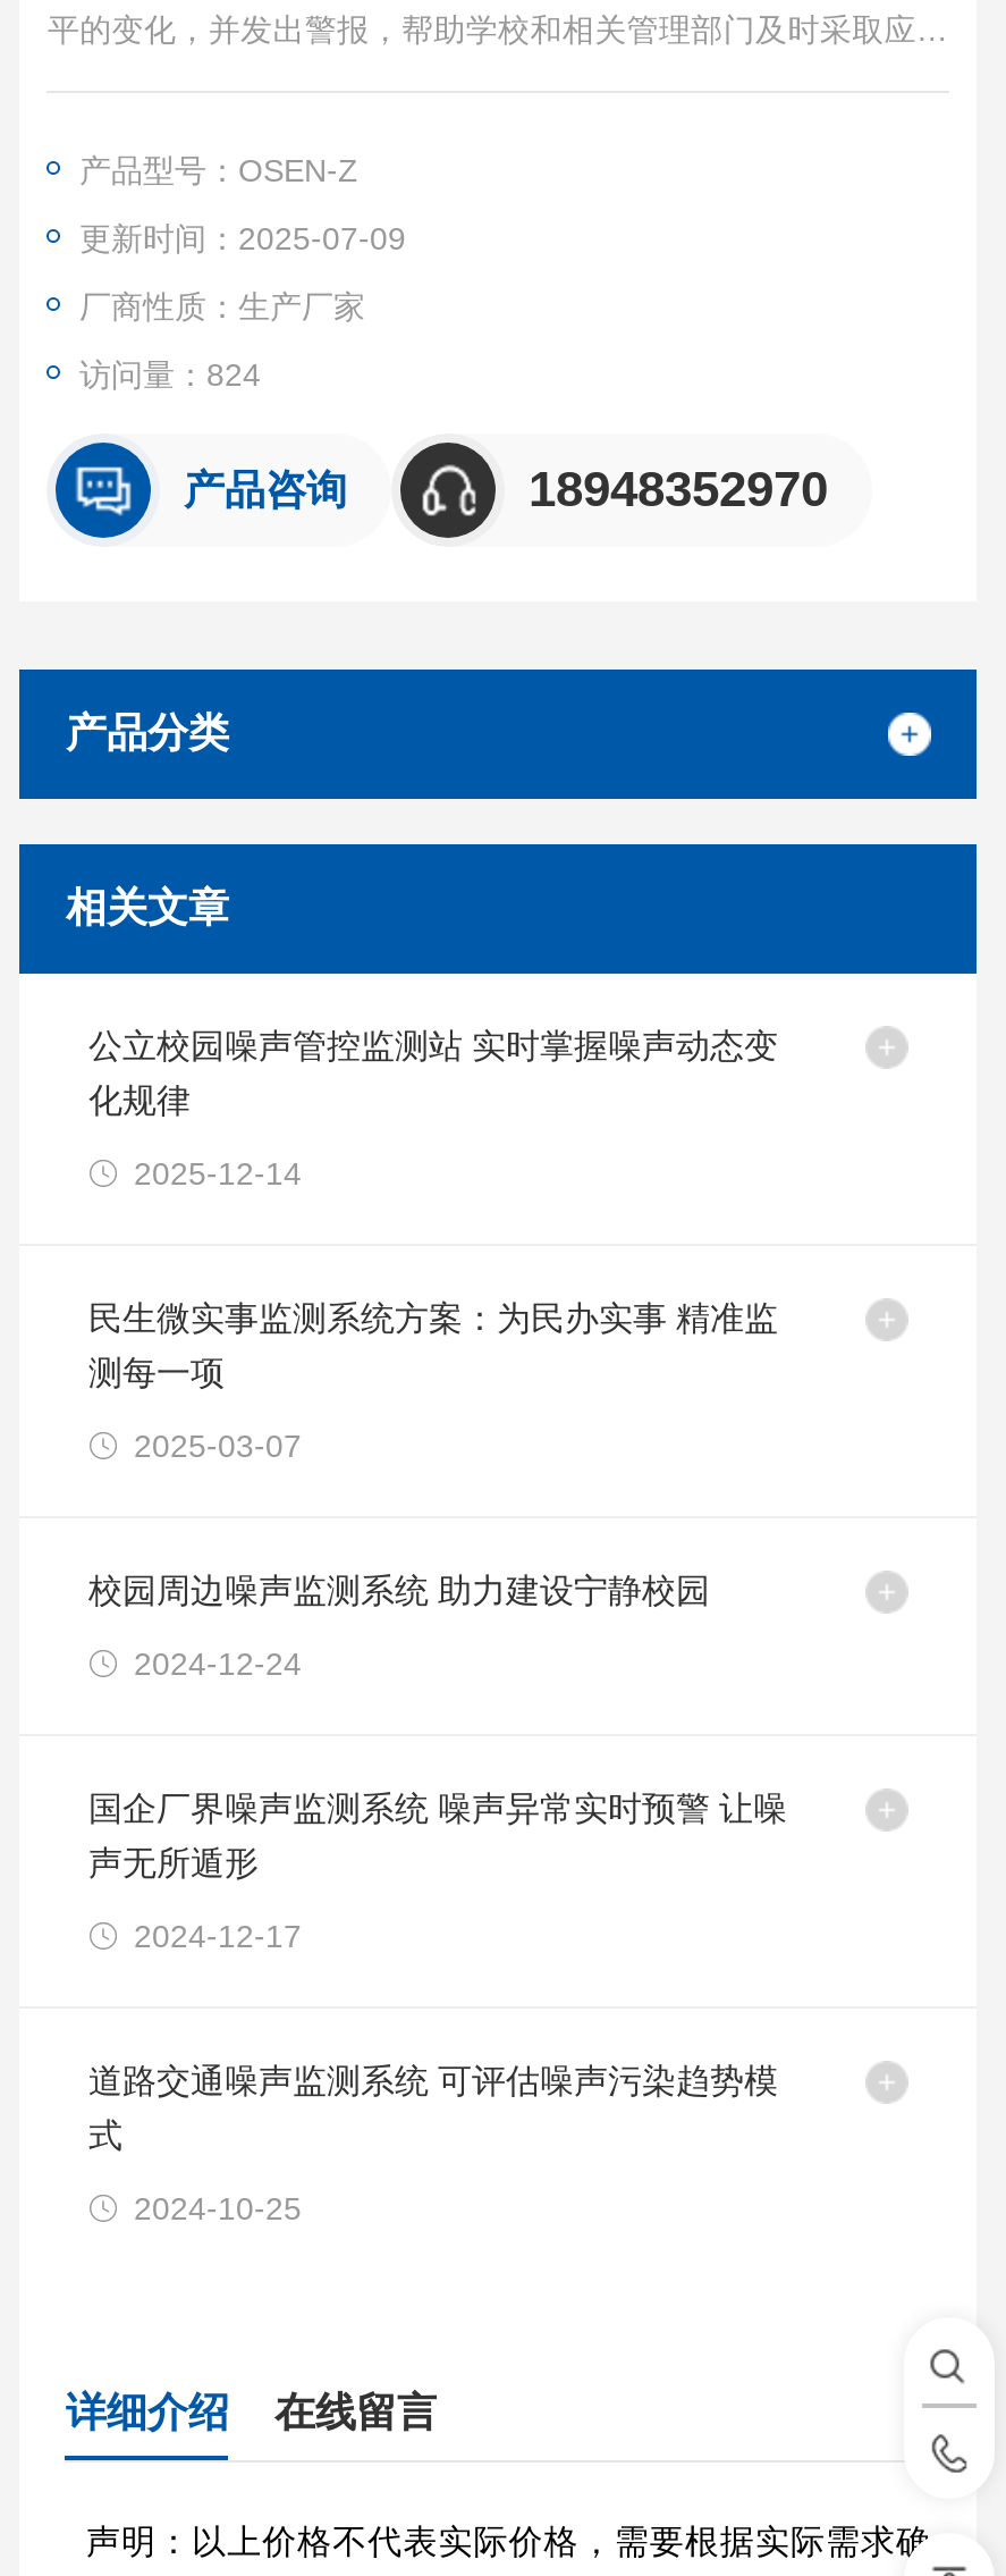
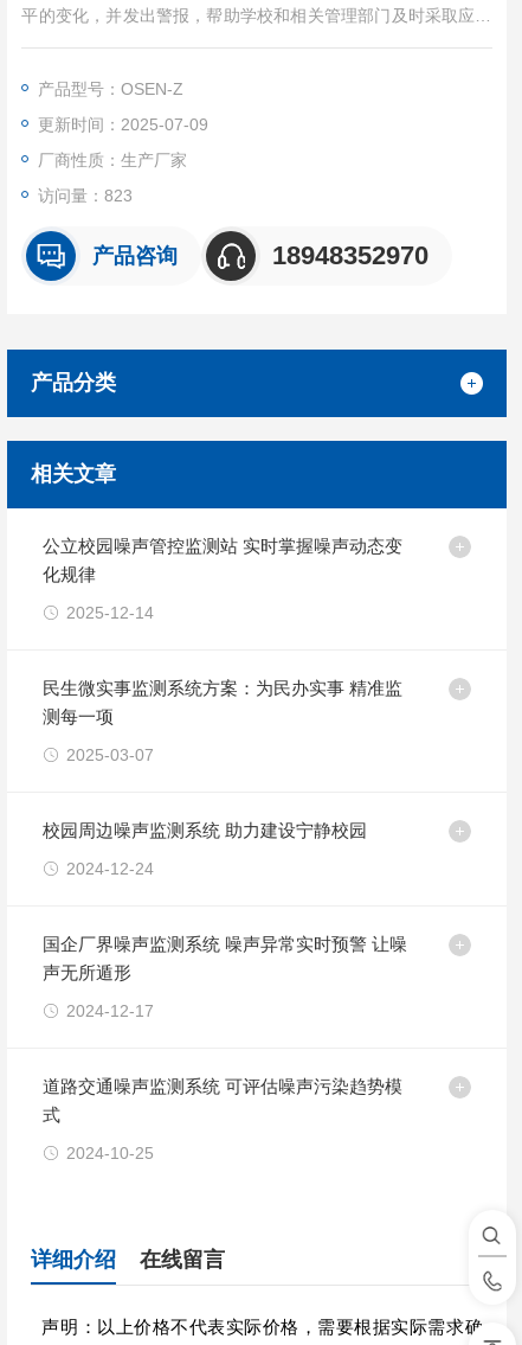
- 访问量：824
+ 访问量：823
